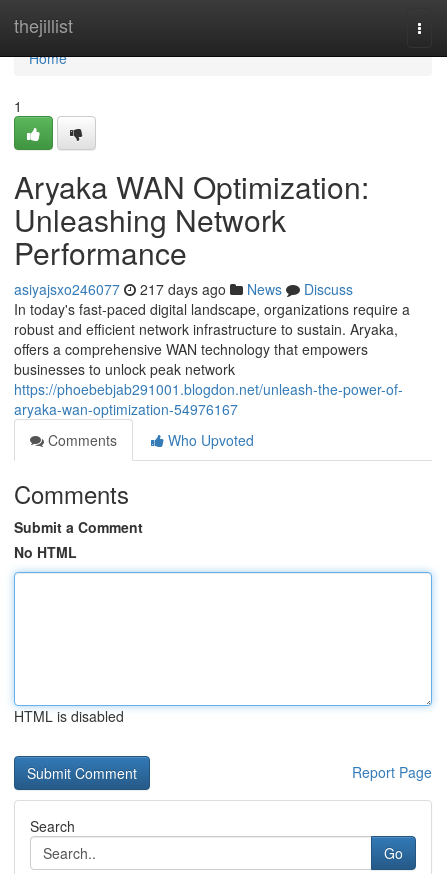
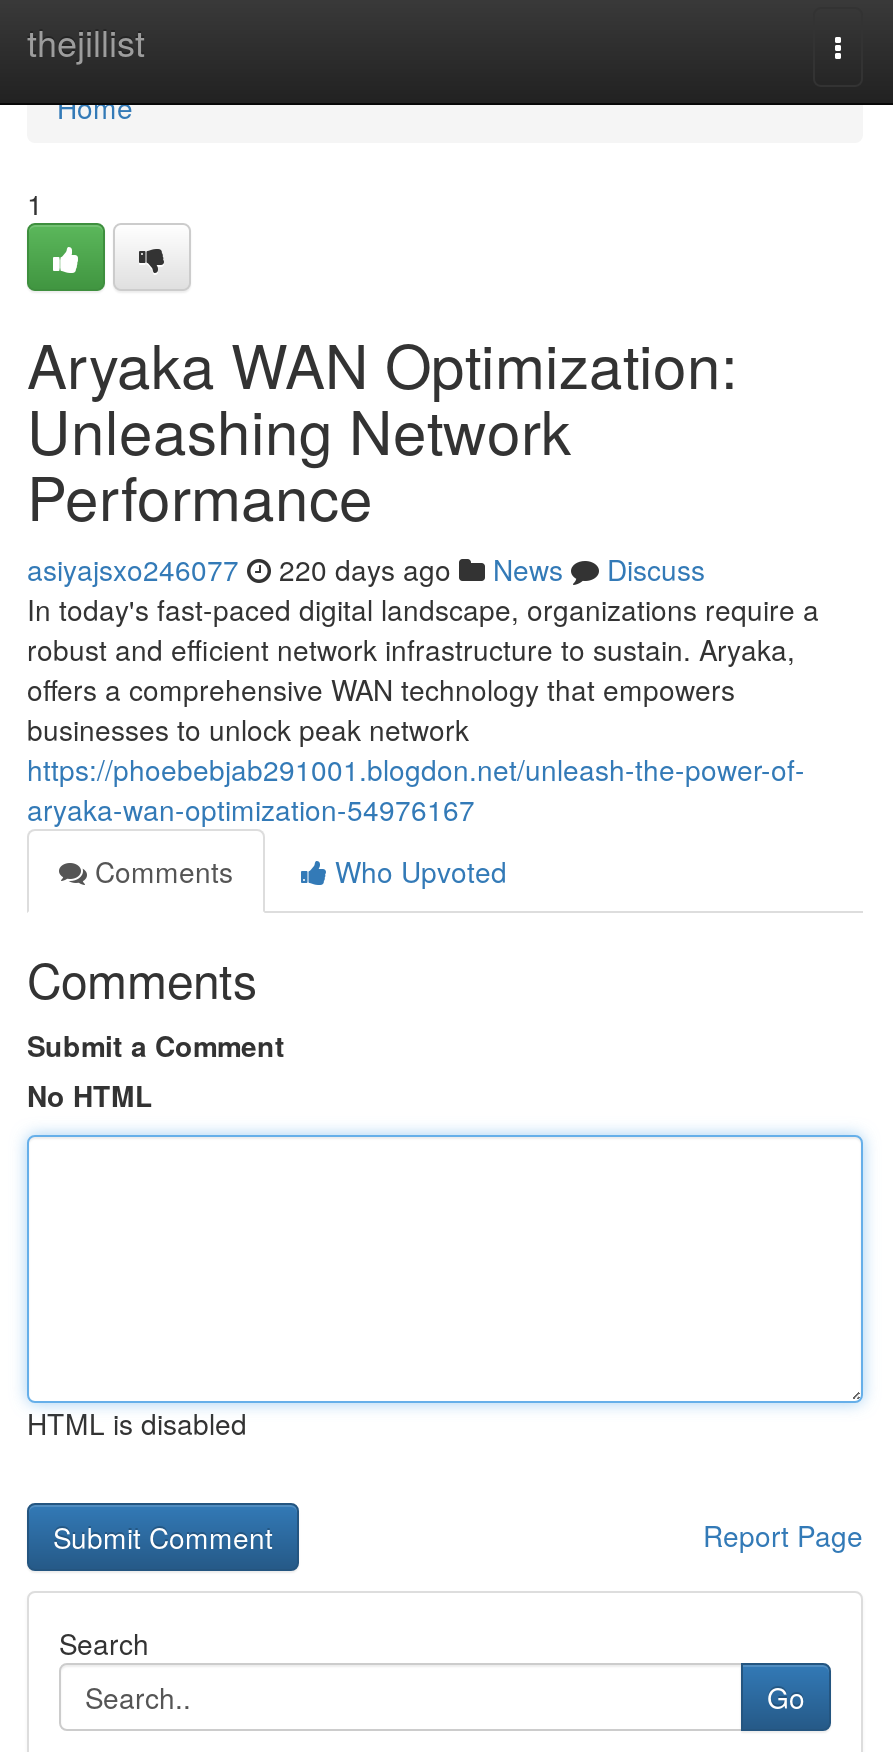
- asiyajsxo246077 217 days ago News Discuss
+ asiyajsxo246077 220 days ago News Discuss
